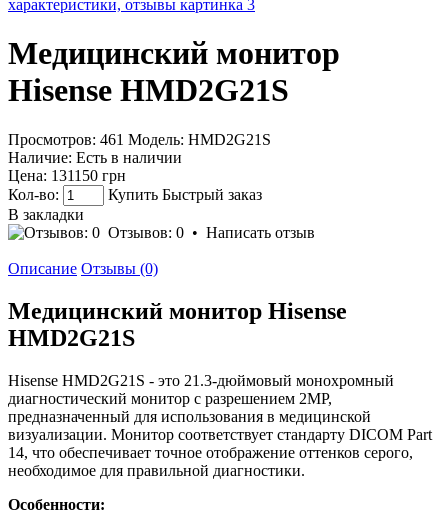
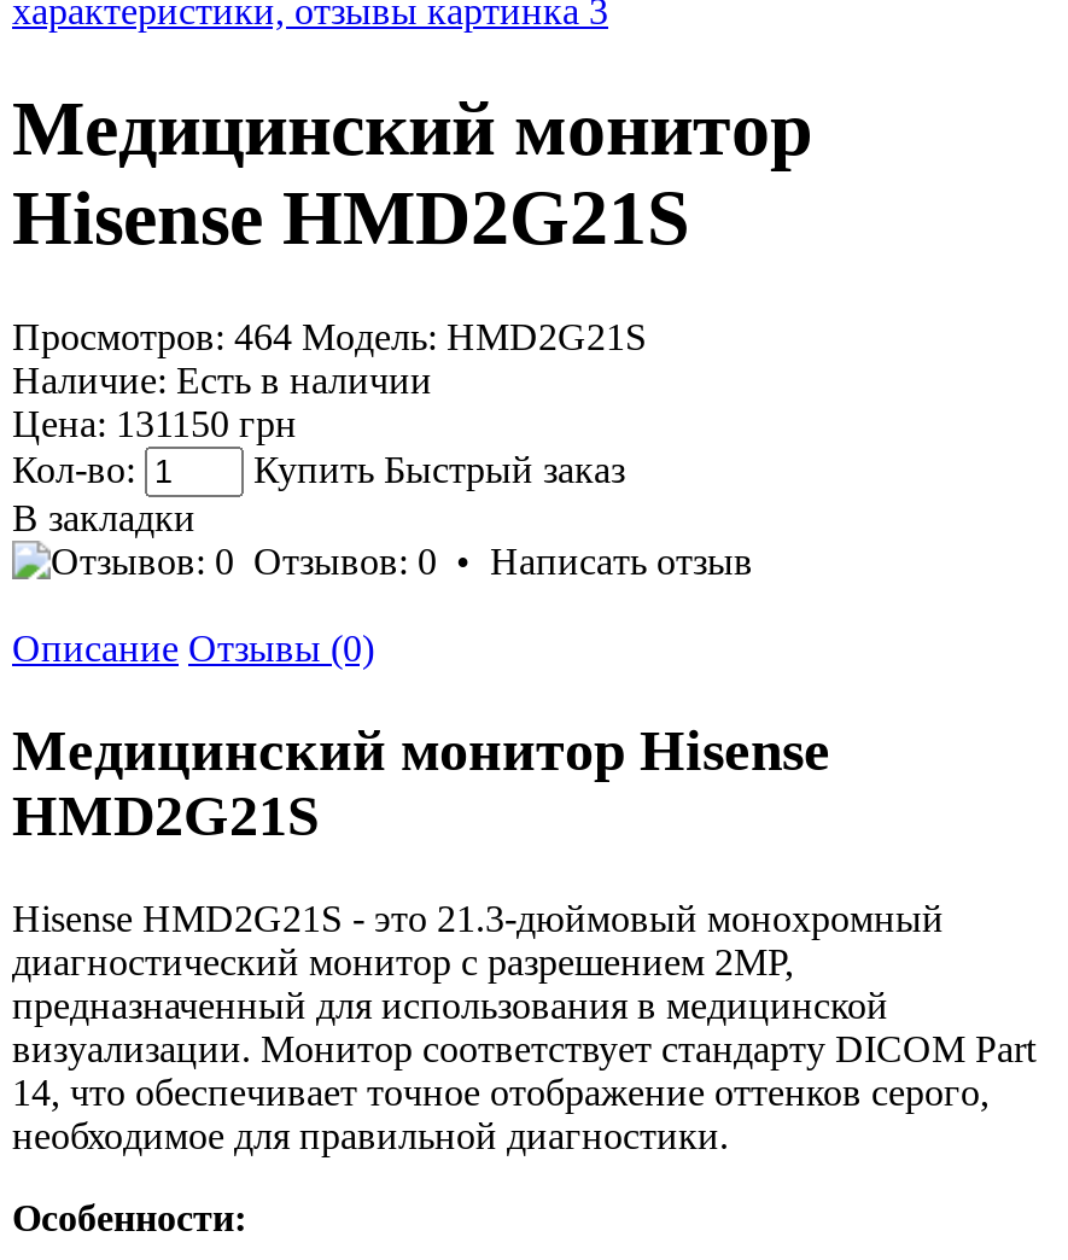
- Просмотров: 461 Модель: HMD2G21S
+ Просмотров: 464 Модель: HMD2G21S
